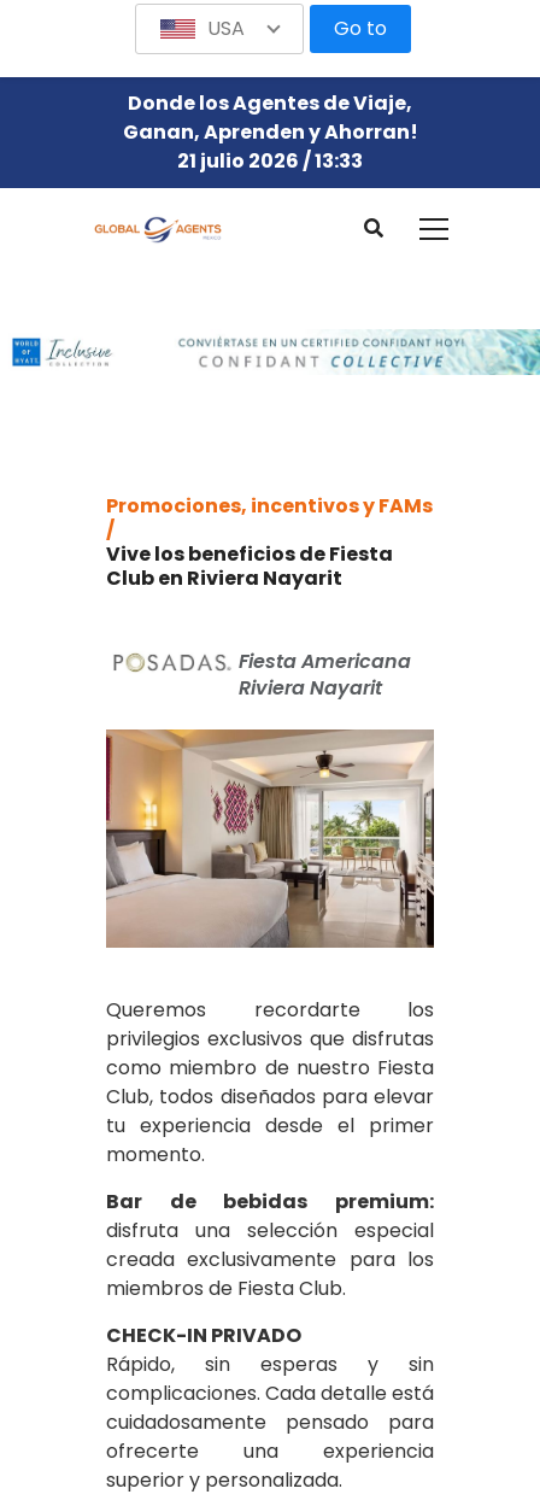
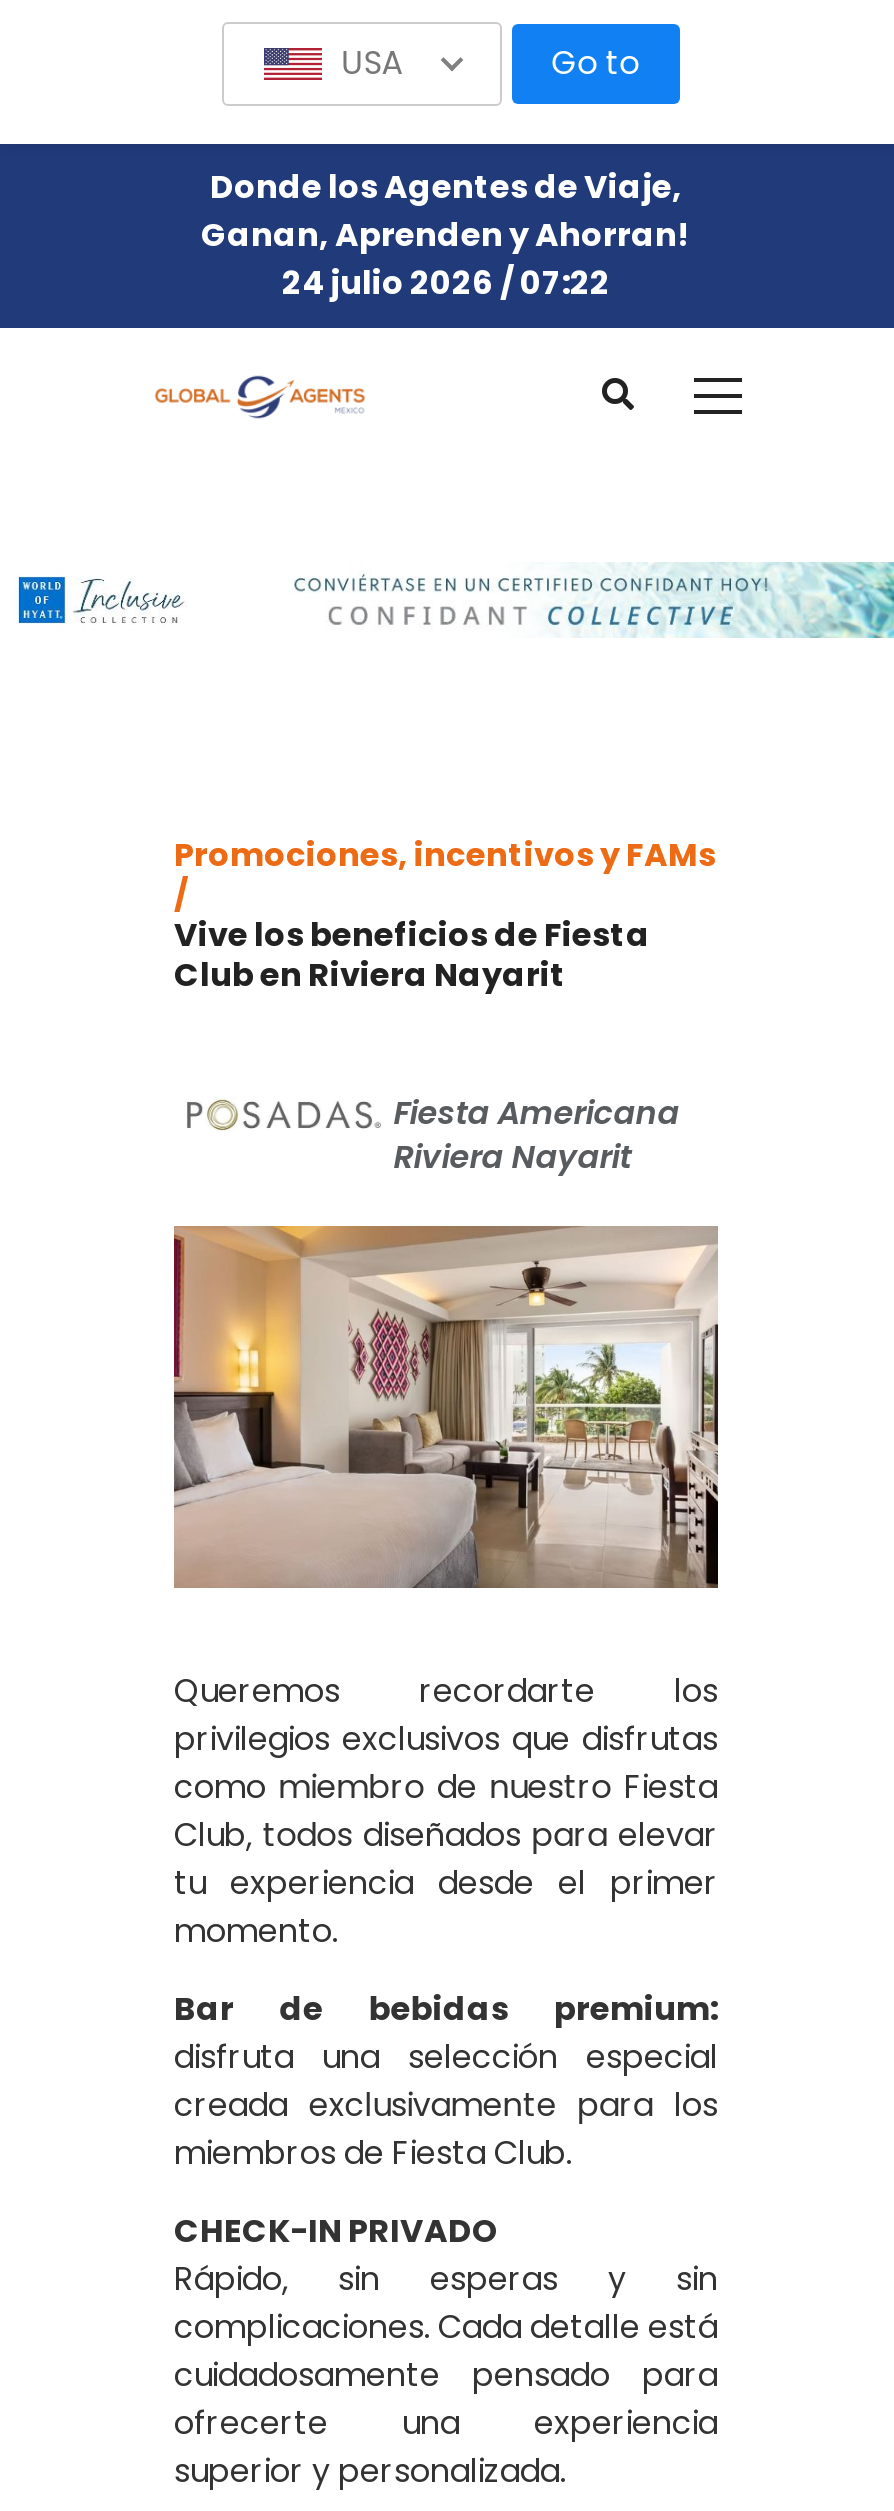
- 21 julio 2026 / 13:33
+ 24 julio 2026 / 07:22
